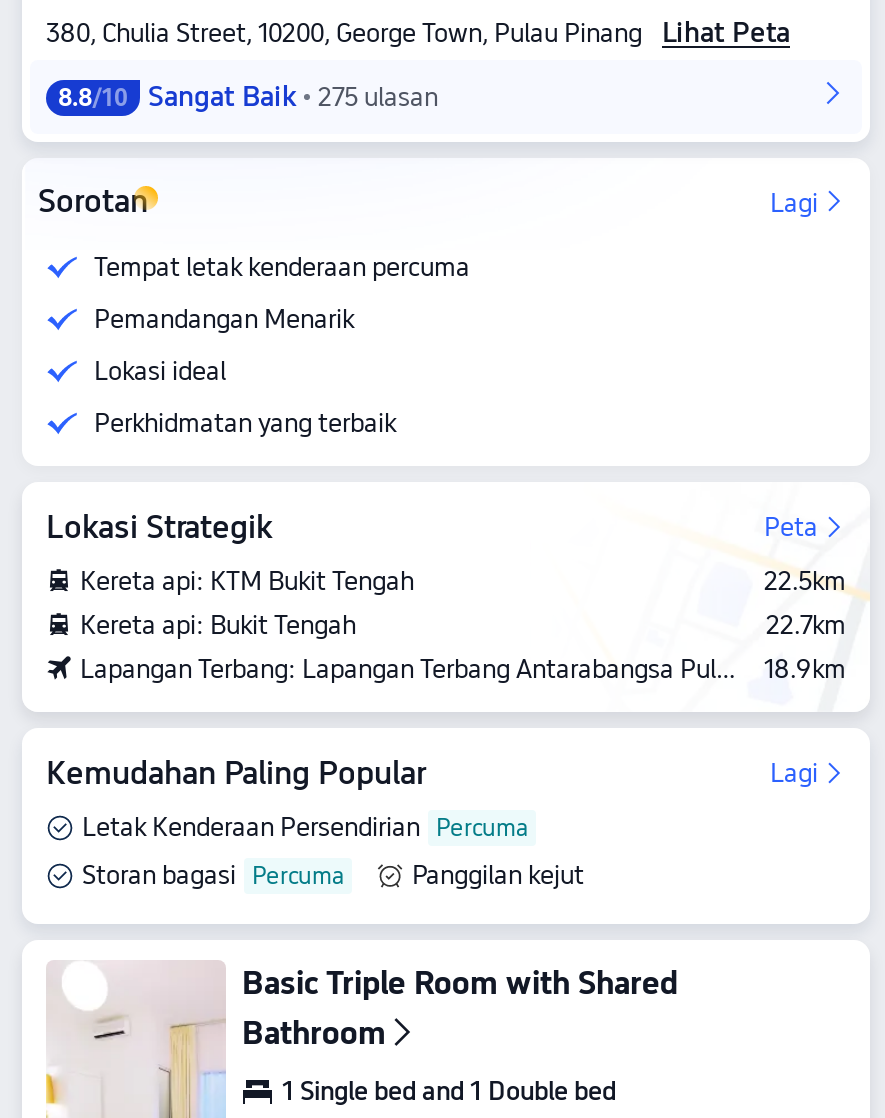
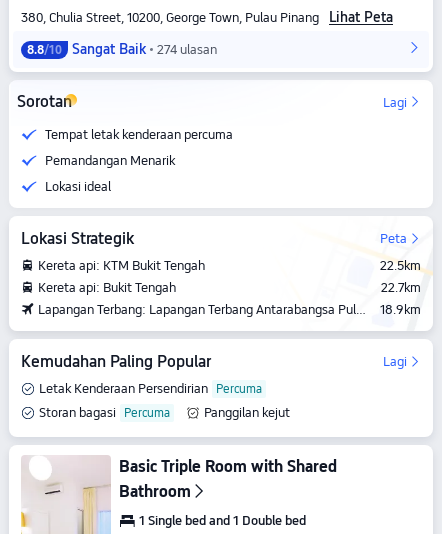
- 8.8/10 Sangat Baik 275 ulasan
+ 8.8/10 Sangat Baik 274 ulasan

- Perkhidmatan yang terbaik
